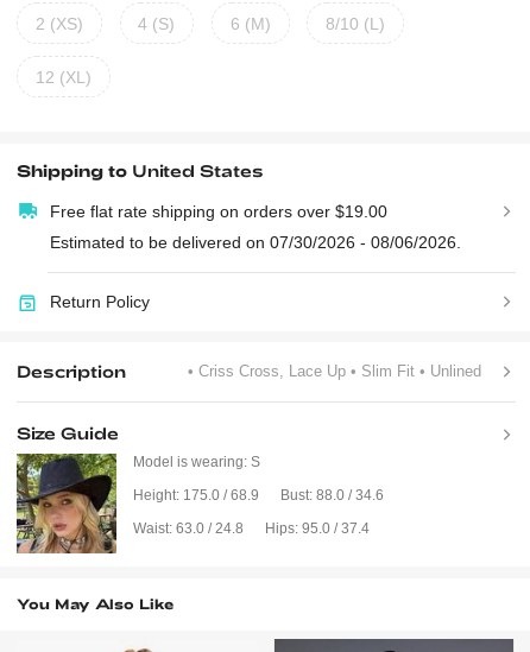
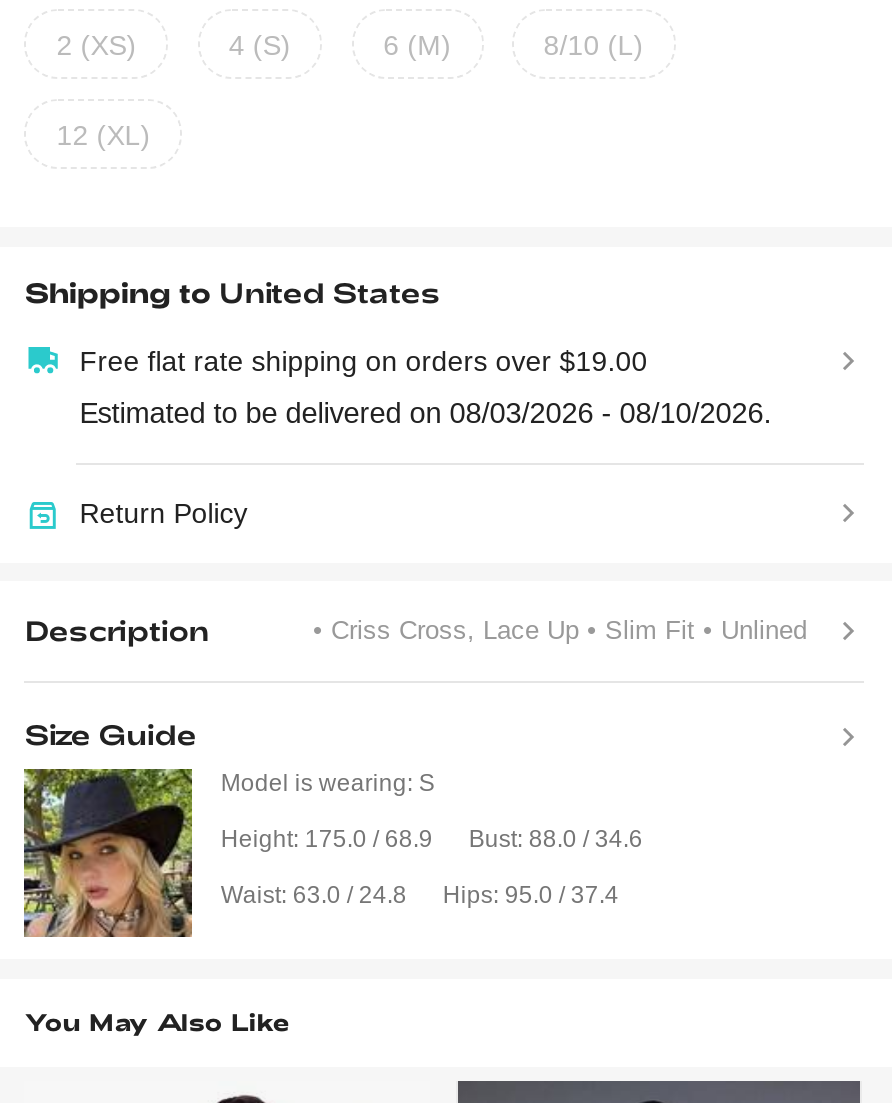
- Estimated to be delivered on 07/30/2026 - 08/06/2026.
+ Estimated to be delivered on 08/03/2026 - 08/10/2026.
